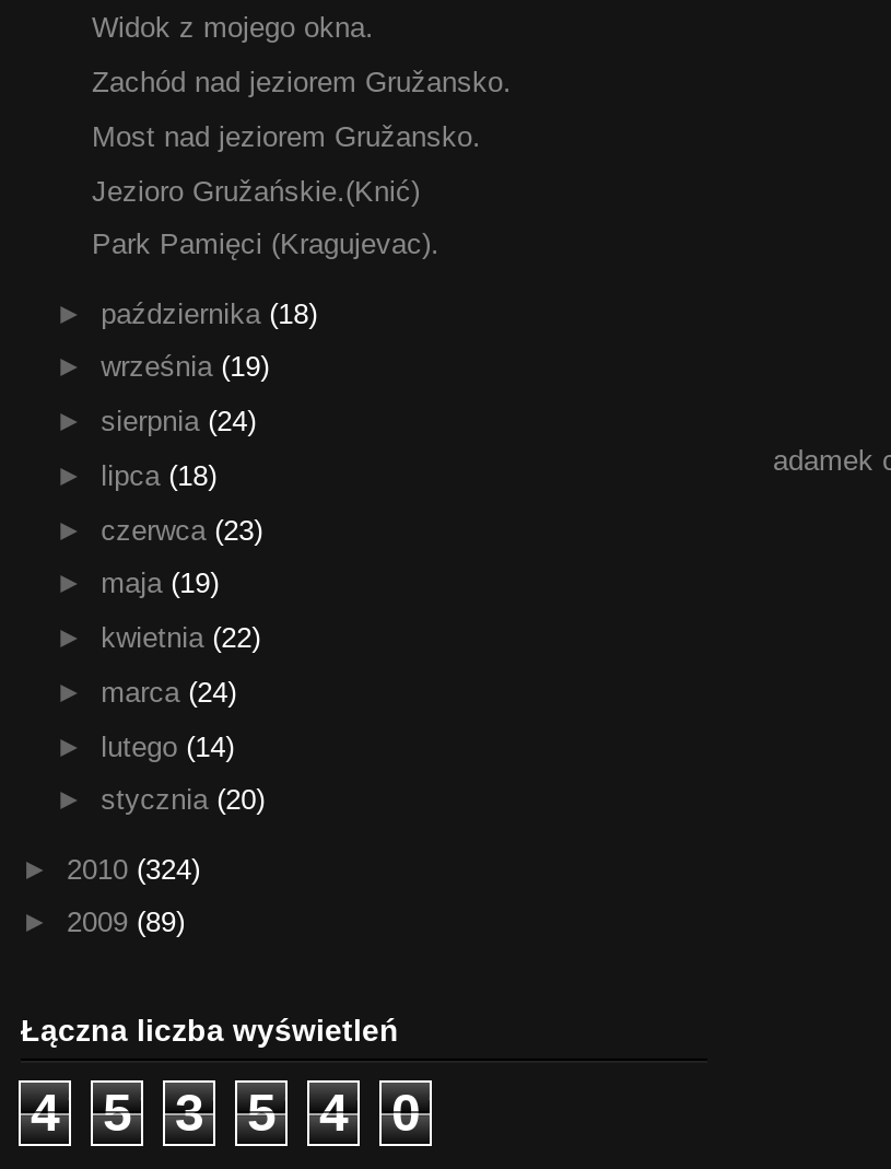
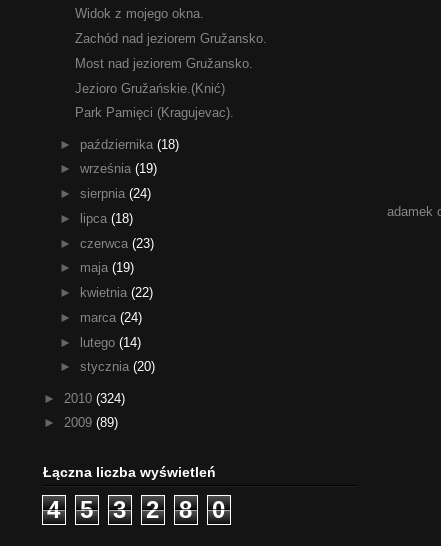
- 5
+ 2

- 4
+ 8
